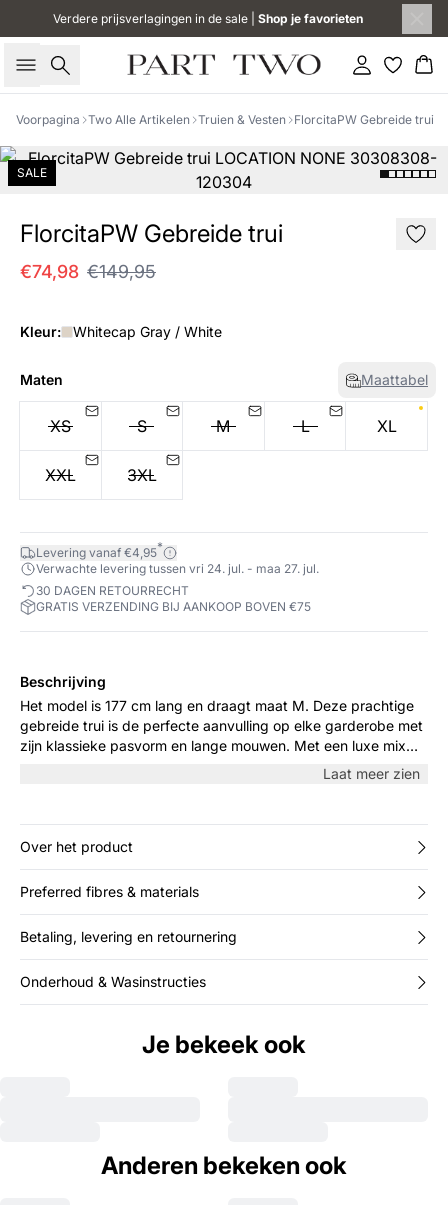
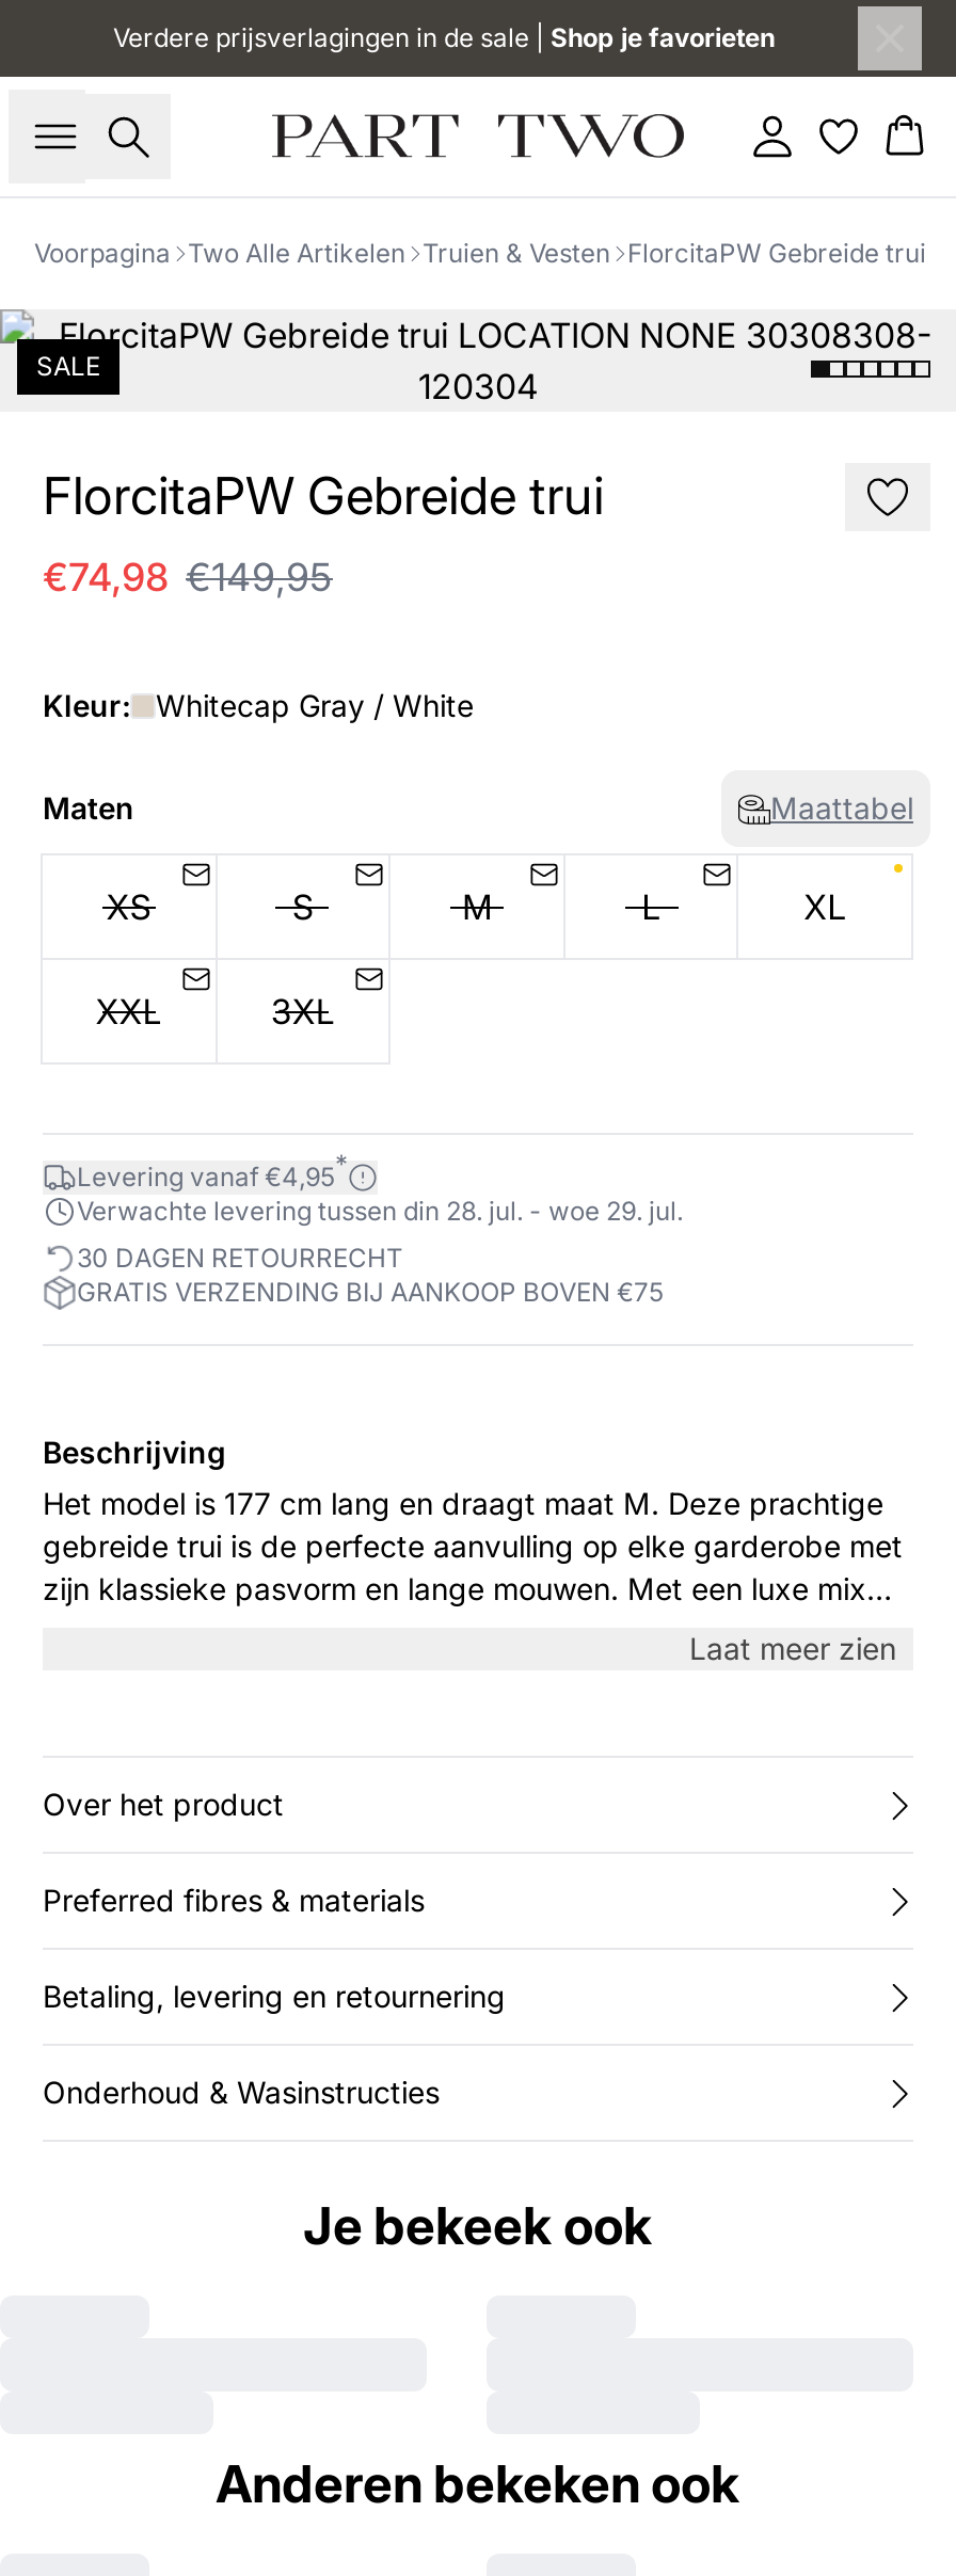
- Verwachte levering tussen vri 24. jul. - maa 27. jul.
+ Verwachte levering tussen din 28. jul. - woe 29. jul.
